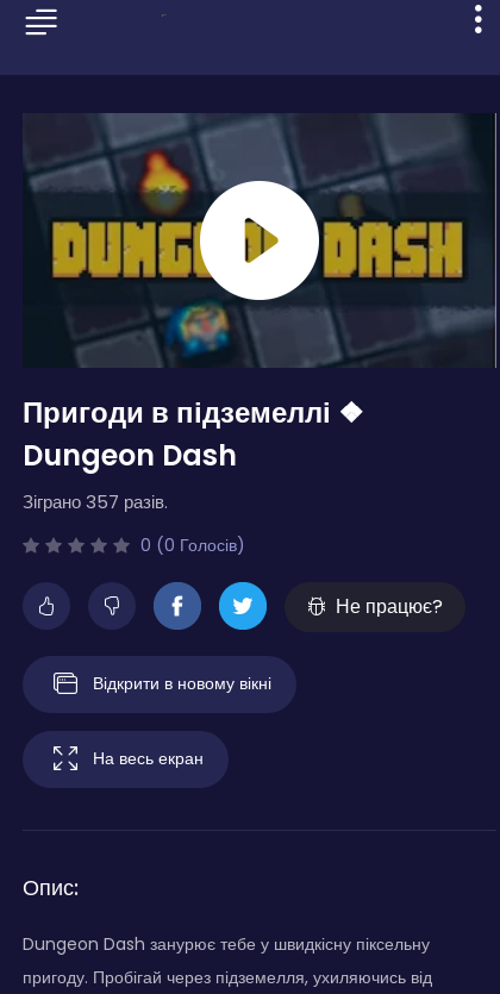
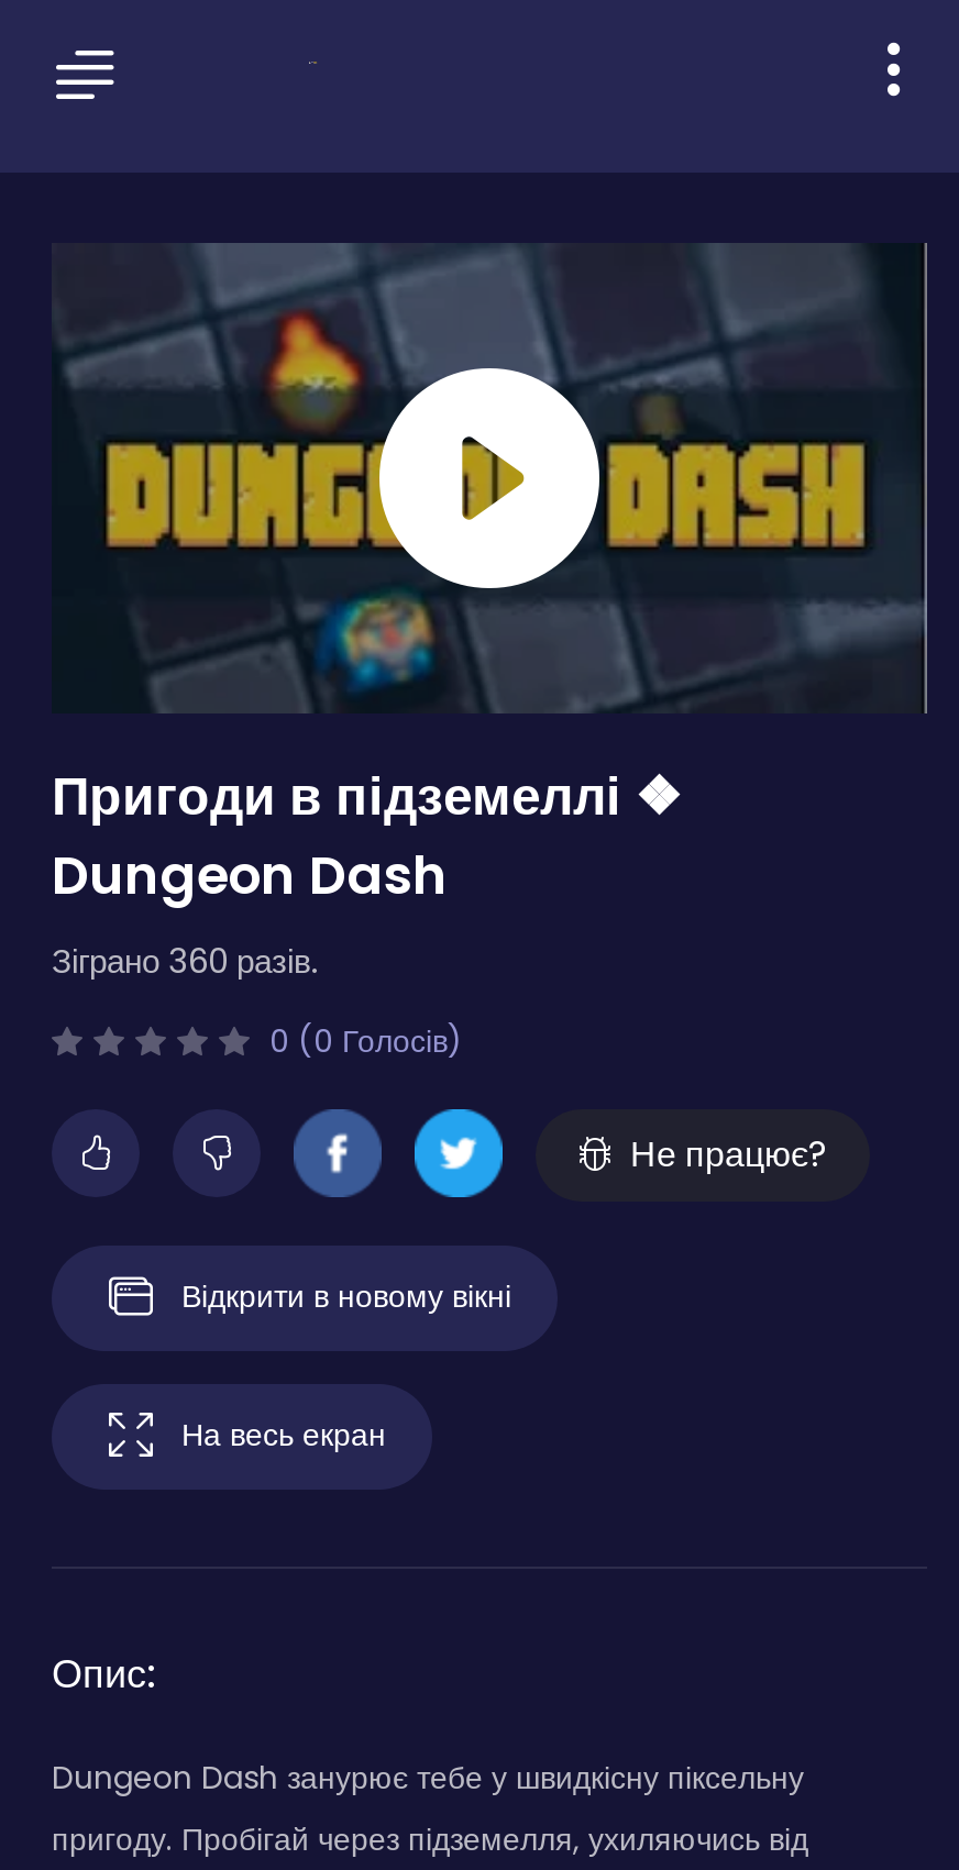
- Зіграно 357 разів.
+ Зіграно 360 разів.
